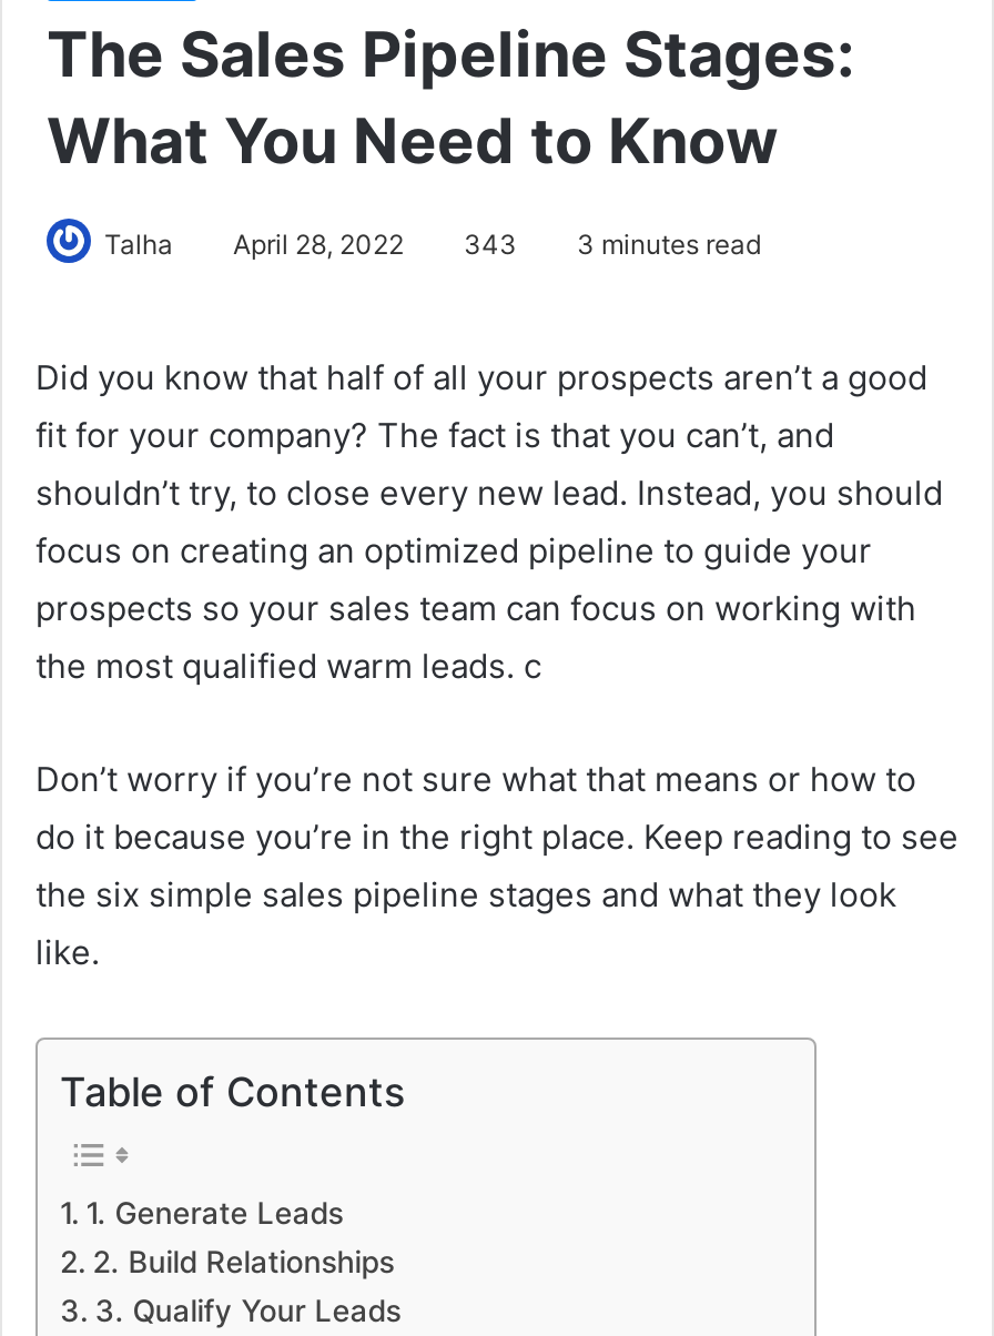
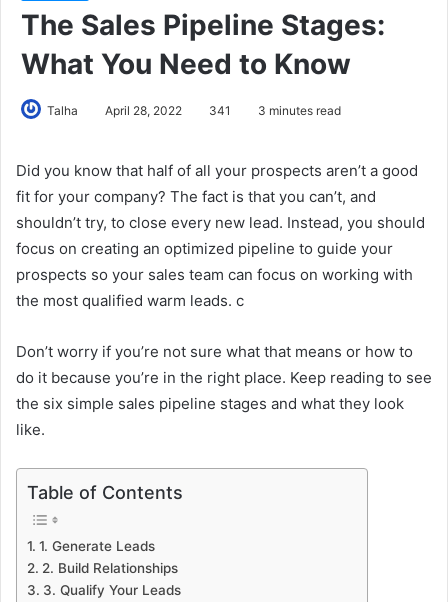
- Talha April 28, 2022 343 3 minutes read
+ Talha April 28, 2022 341 3 minutes read
